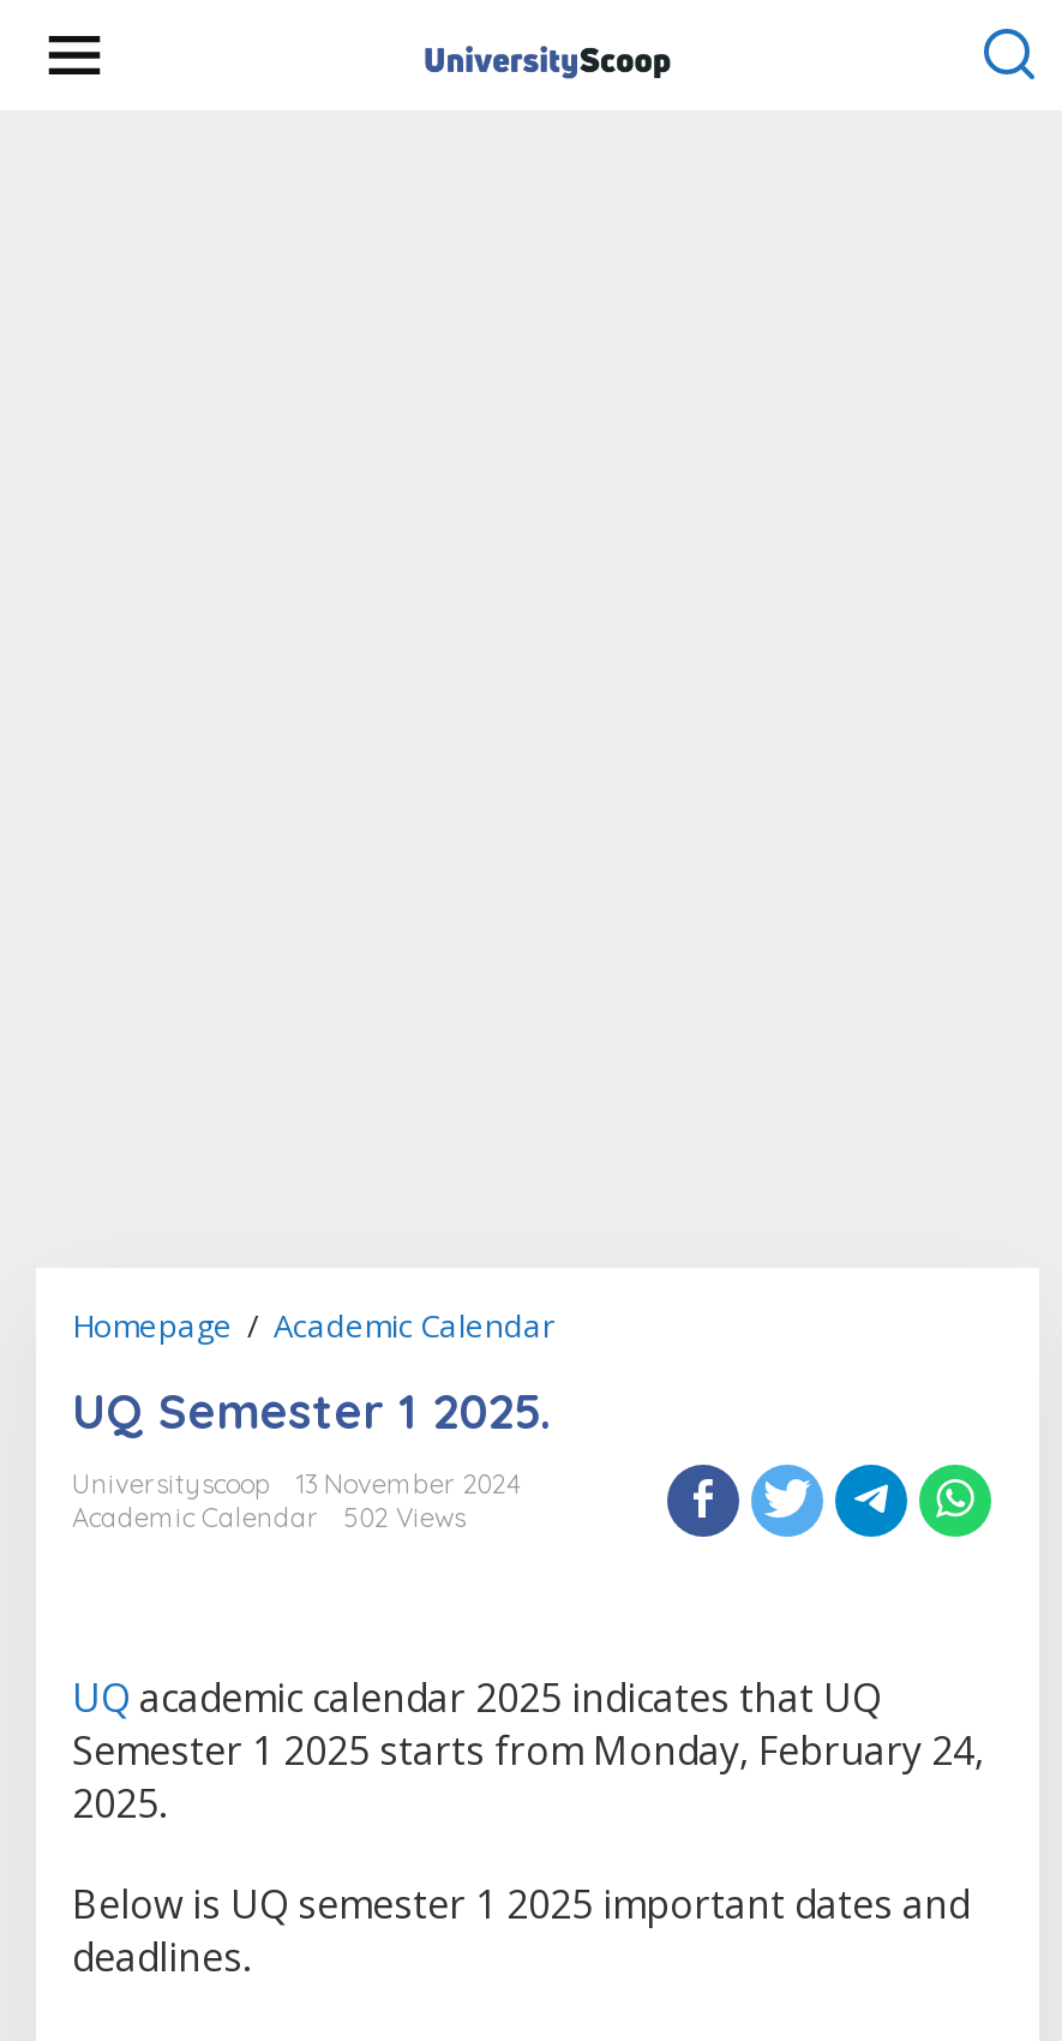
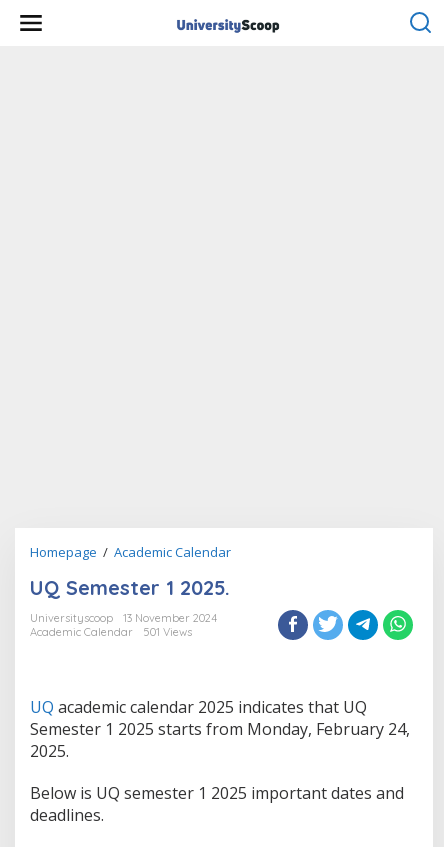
- Academic Calendar 502 Views
+ Academic Calendar 501 Views
